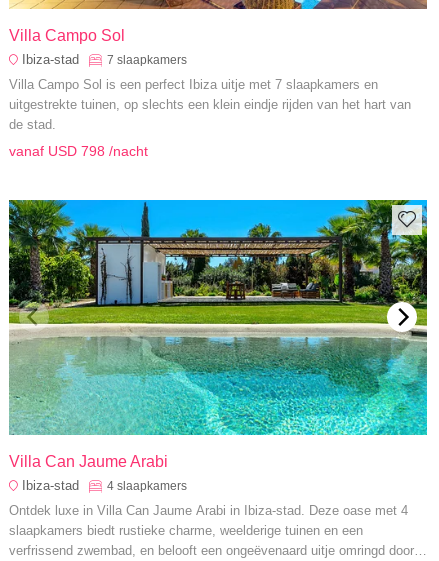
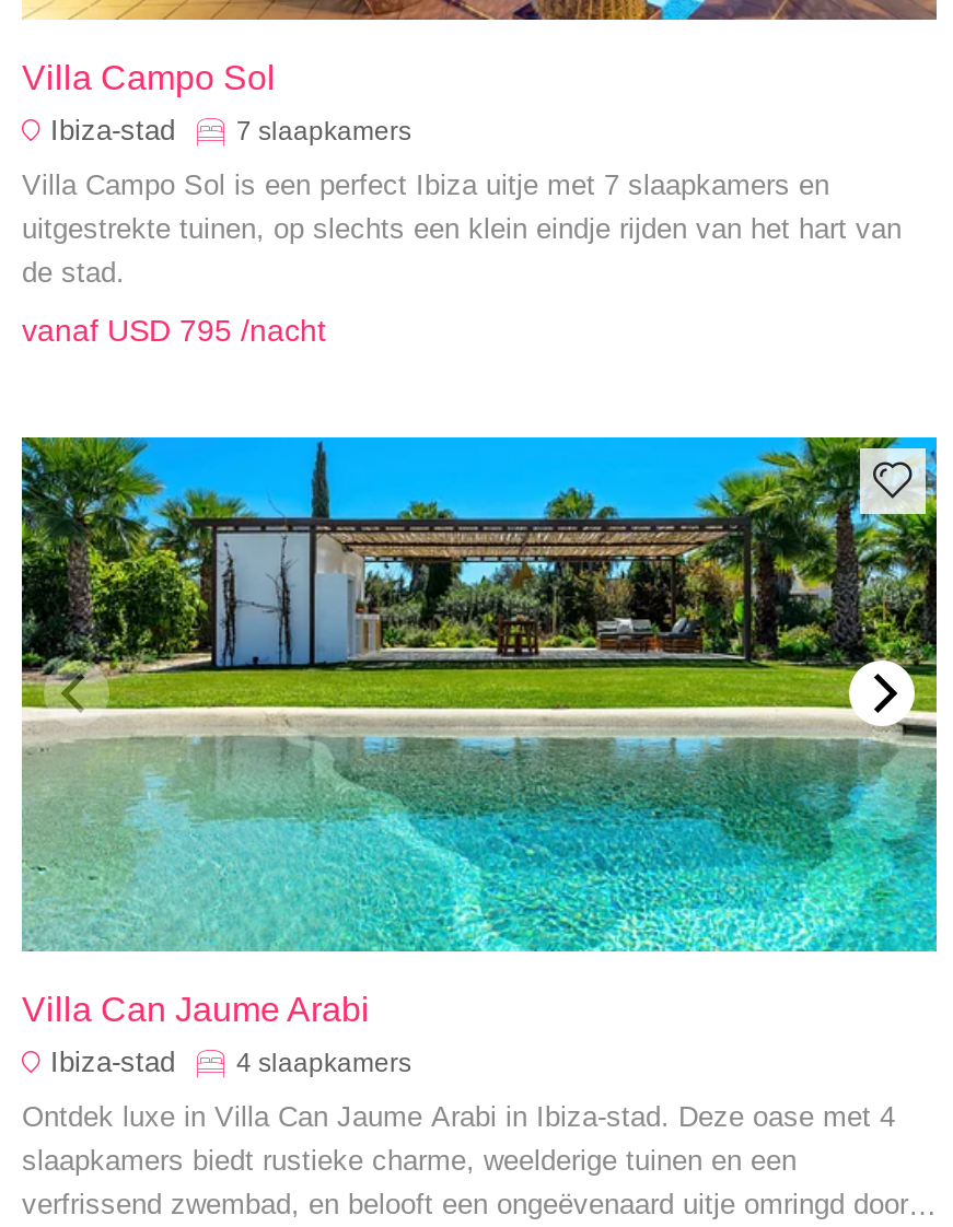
- vanaf USD 798 /nacht
+ vanaf USD 795 /nacht
